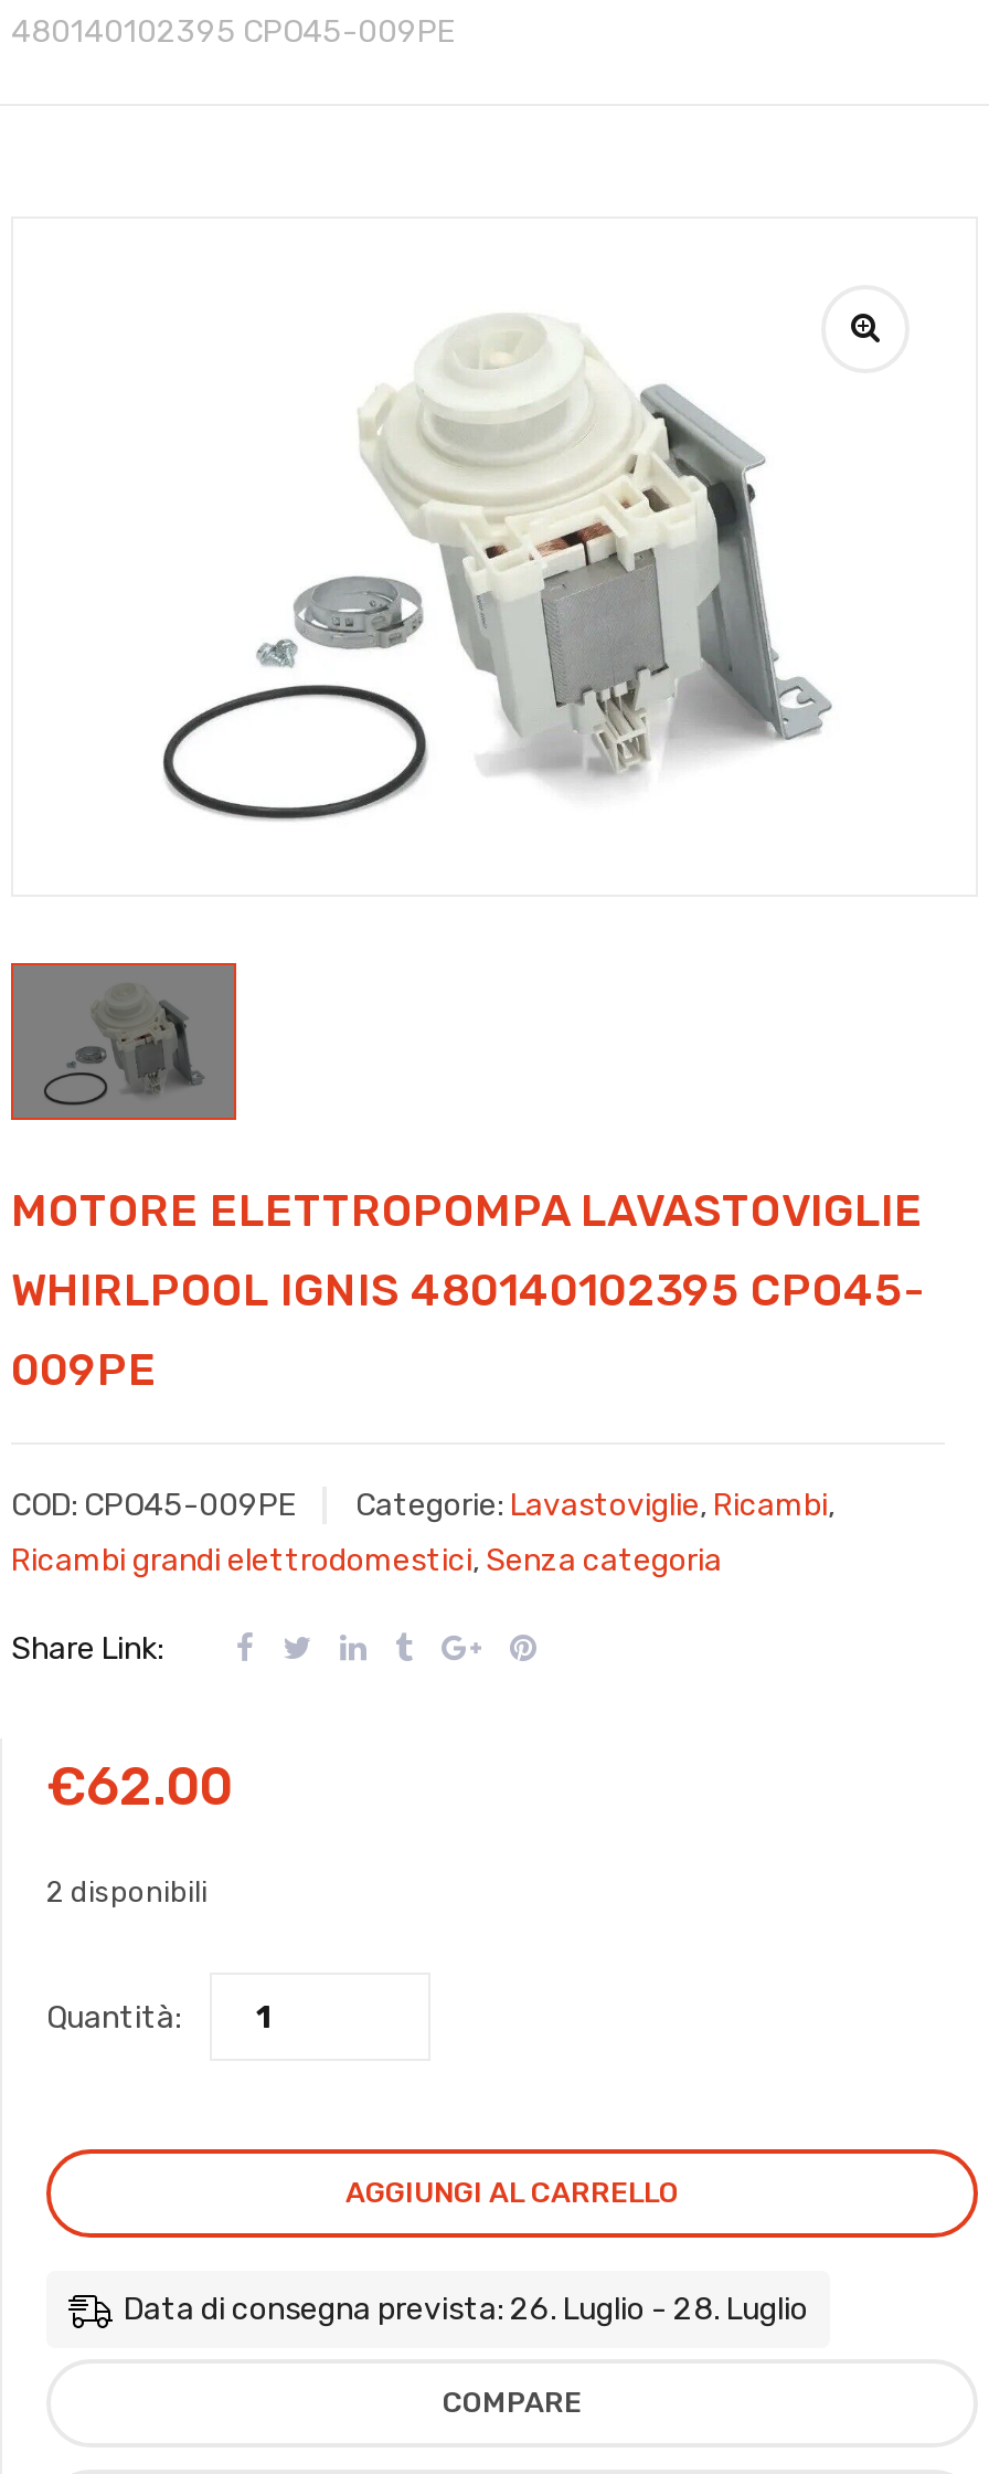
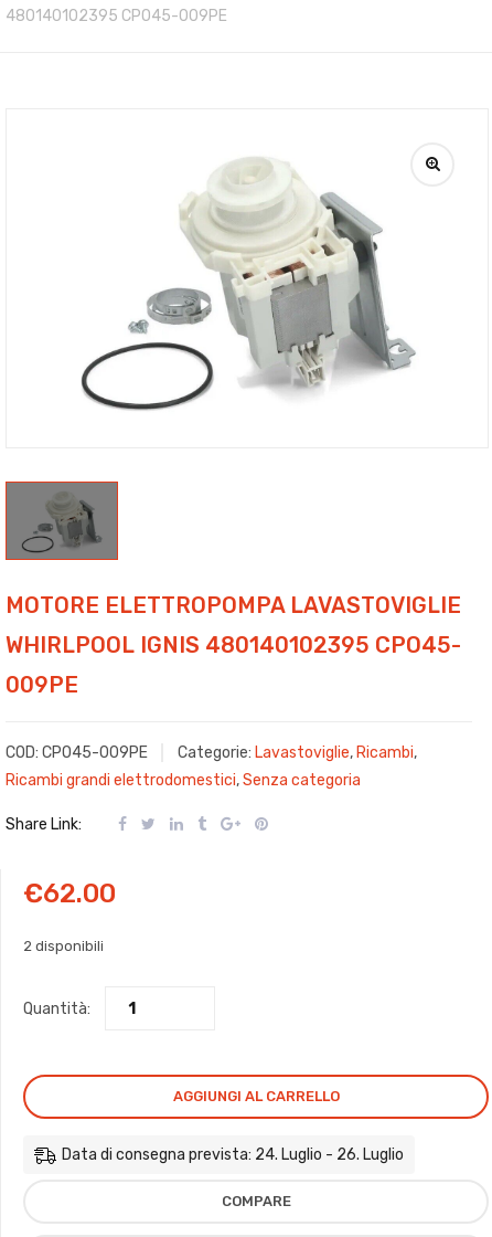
- Data di consegna prevista: 26. Luglio - 28. Luglio
+ Data di consegna prevista: 24. Luglio - 26. Luglio
